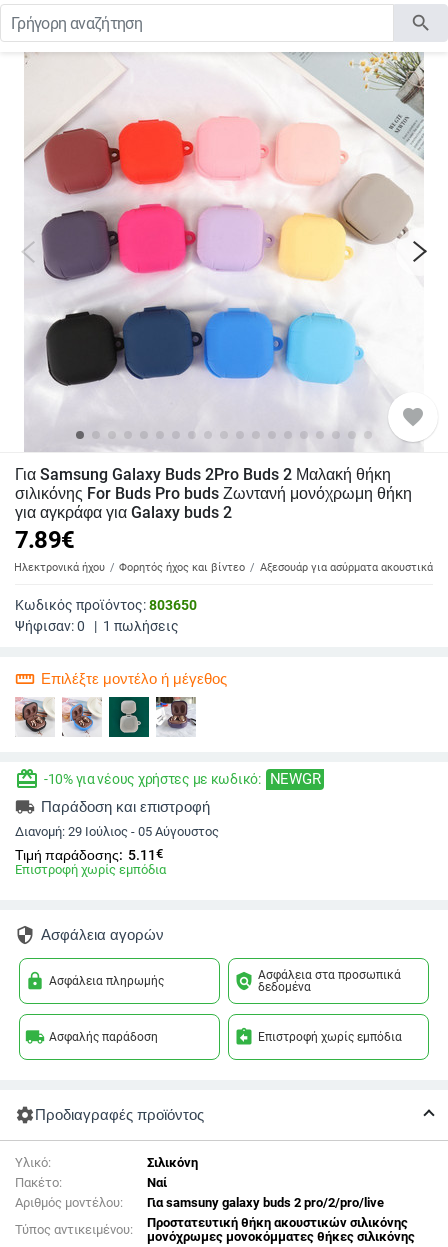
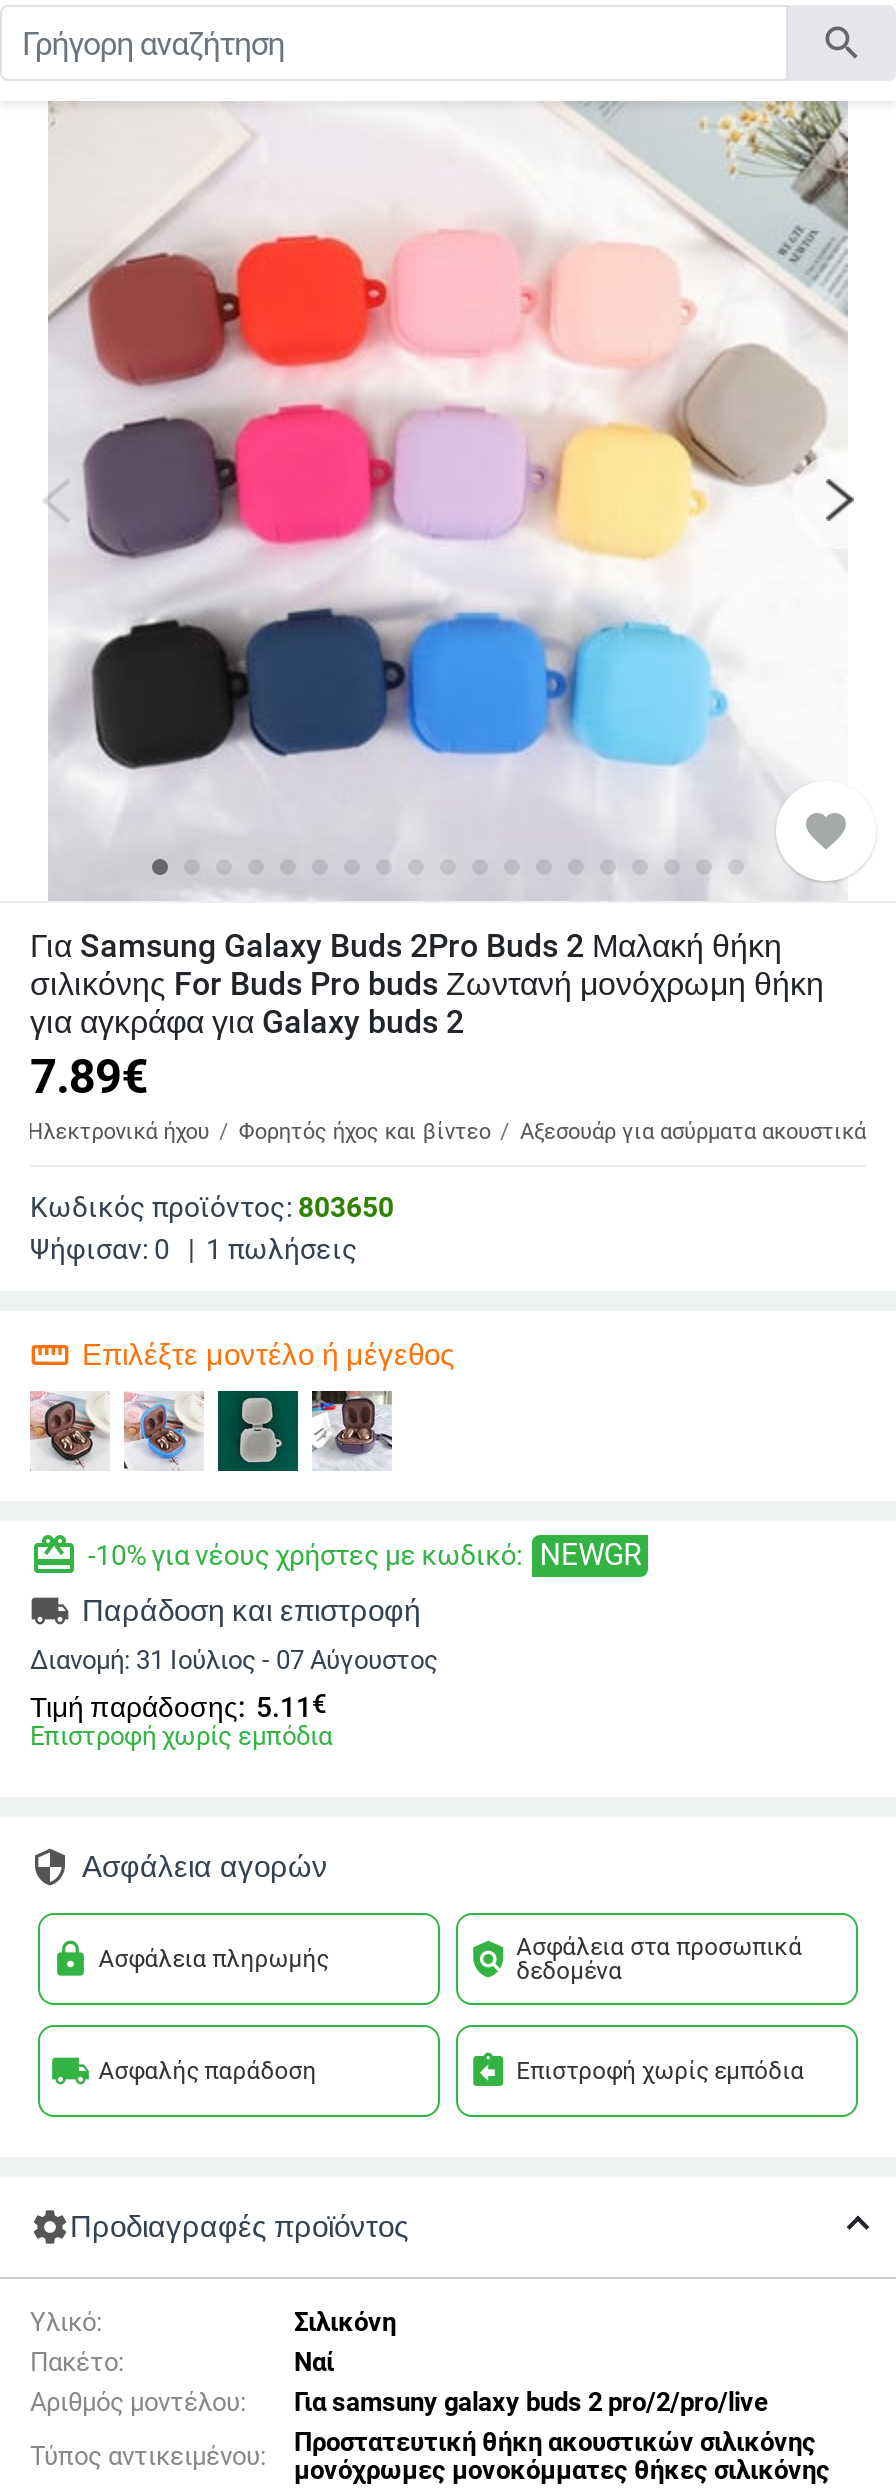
- Διανομή: 29 Ιούλιος - 05 Αύγουστος
+ Διανομή: 31 Ιούλιος - 07 Αύγουστος
